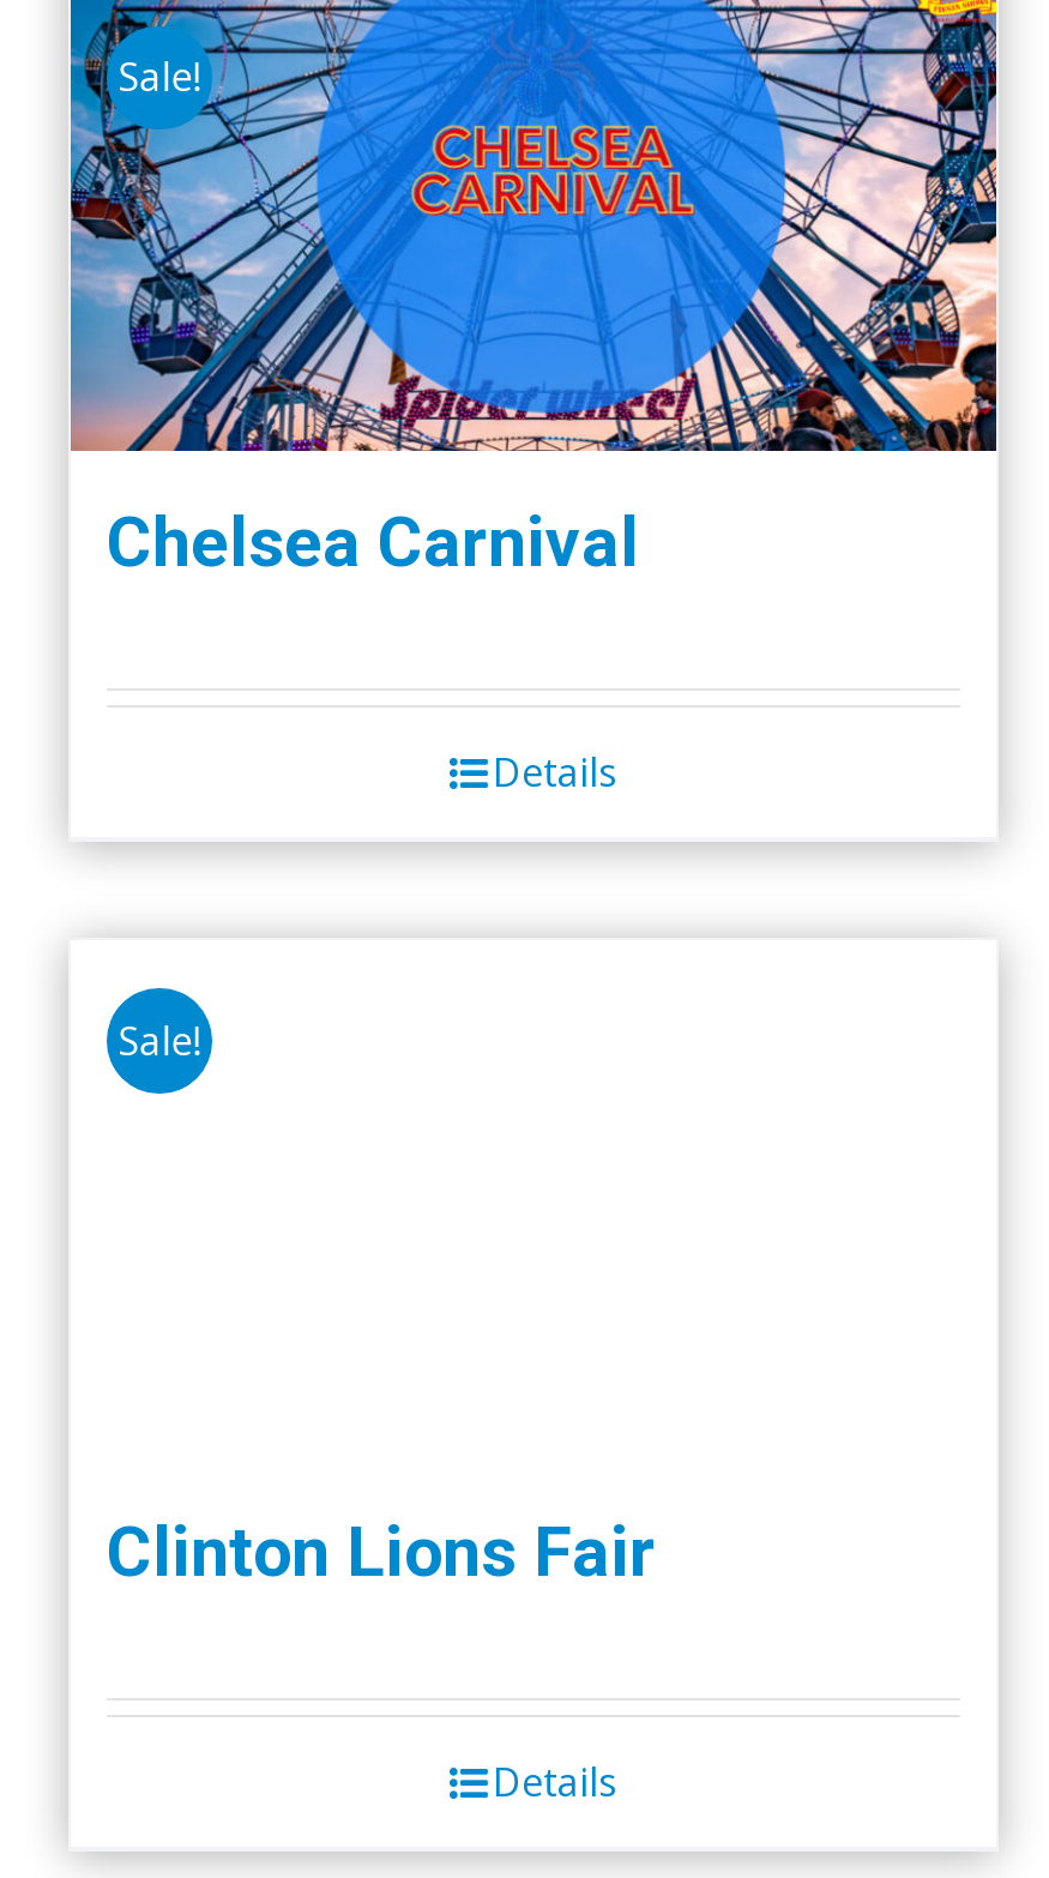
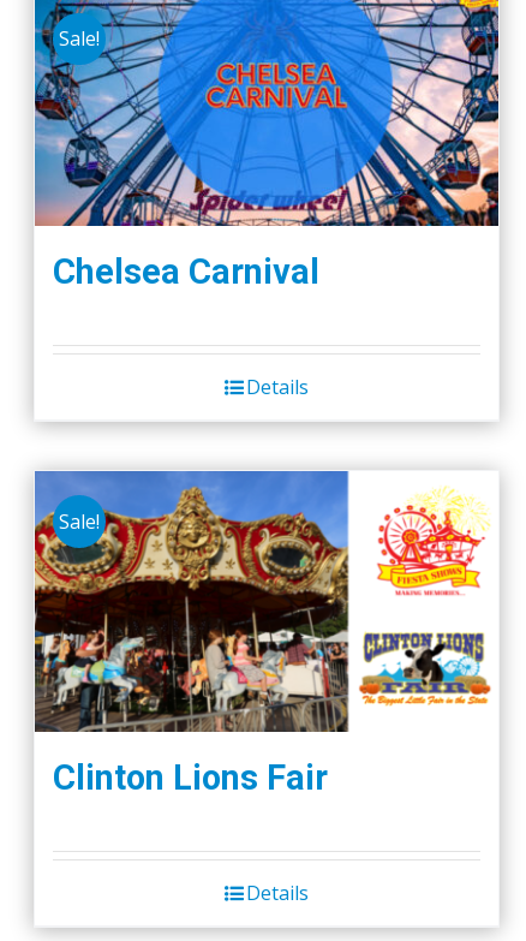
+ [image]

+ [image]

+ [image]
